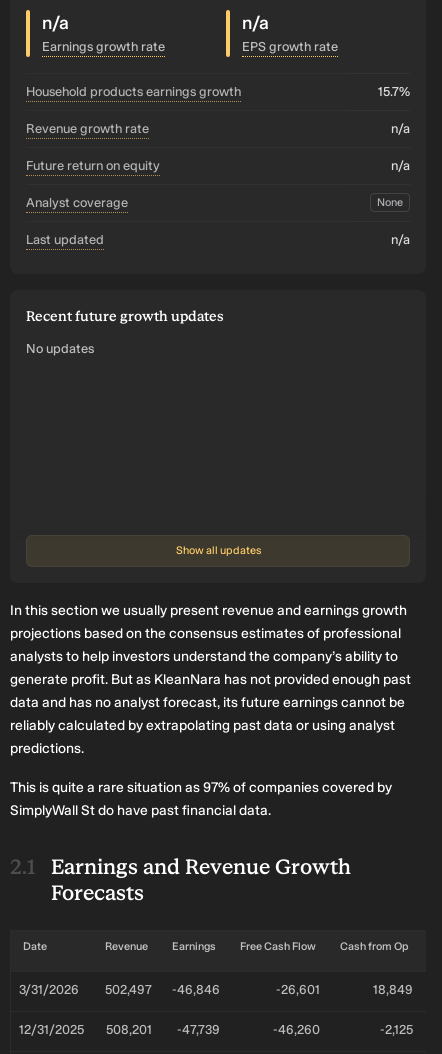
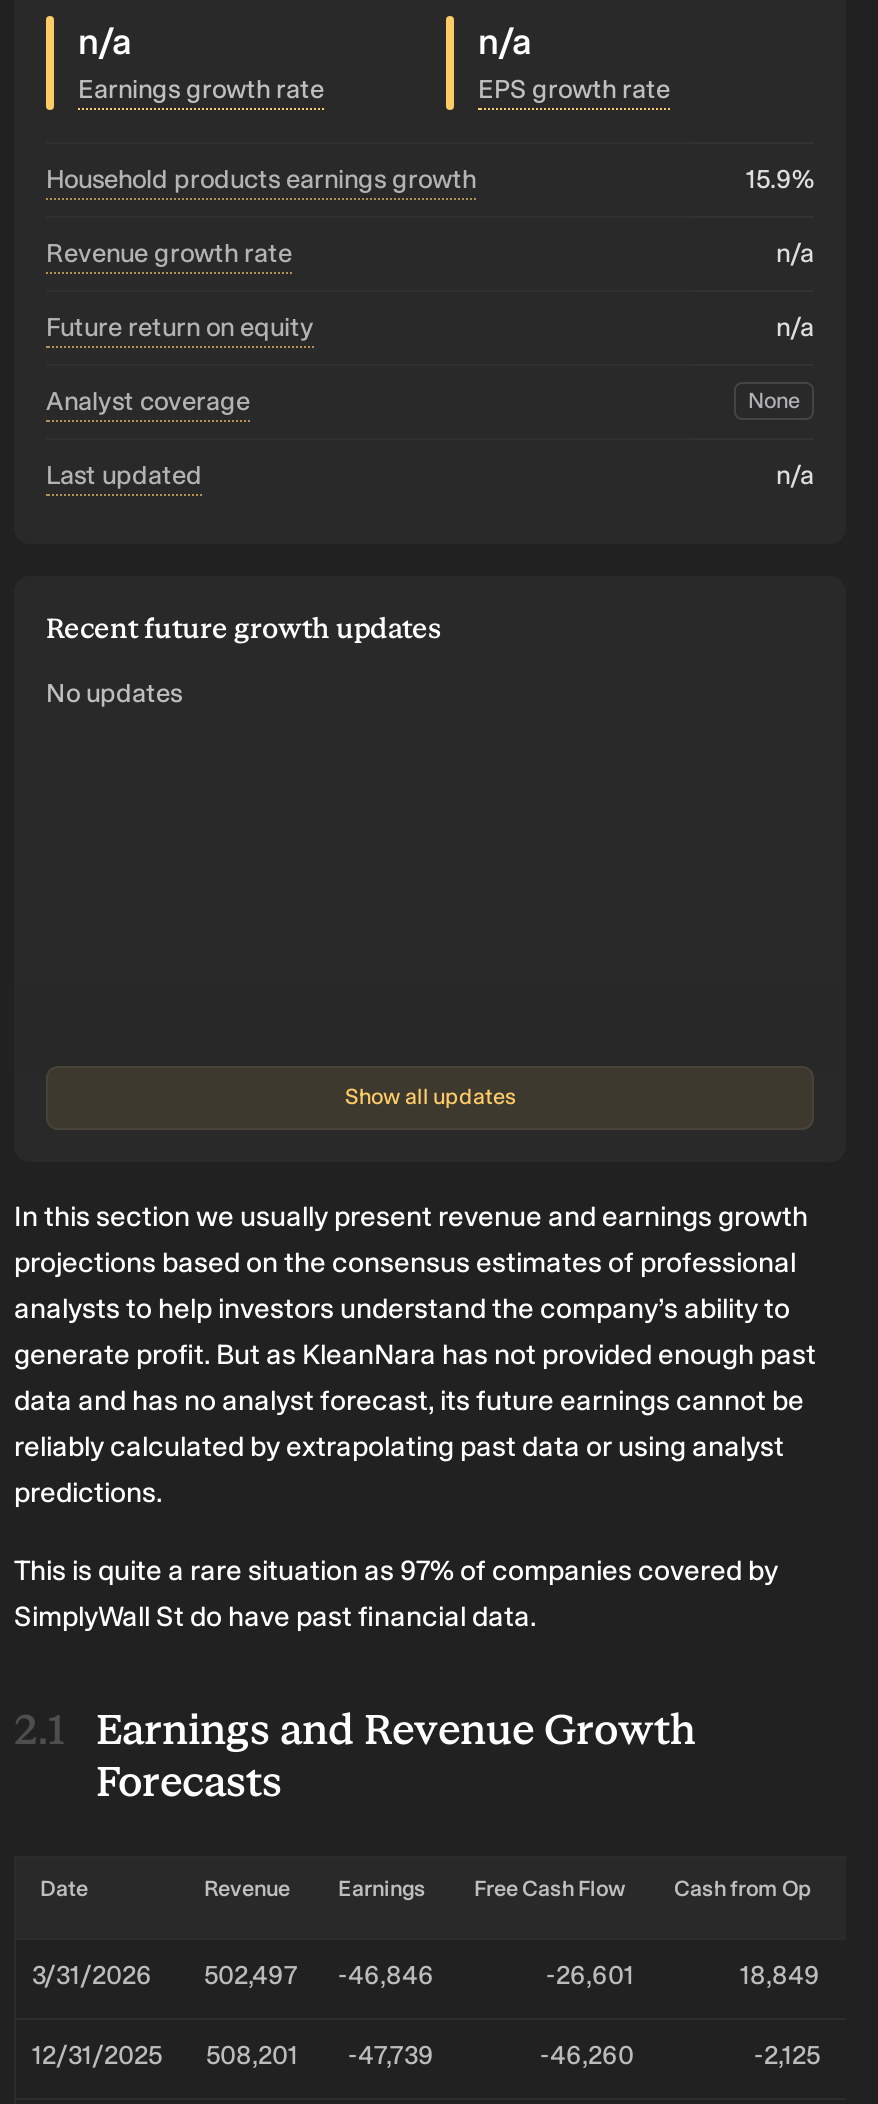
- 15.7%
+ 15.9%
